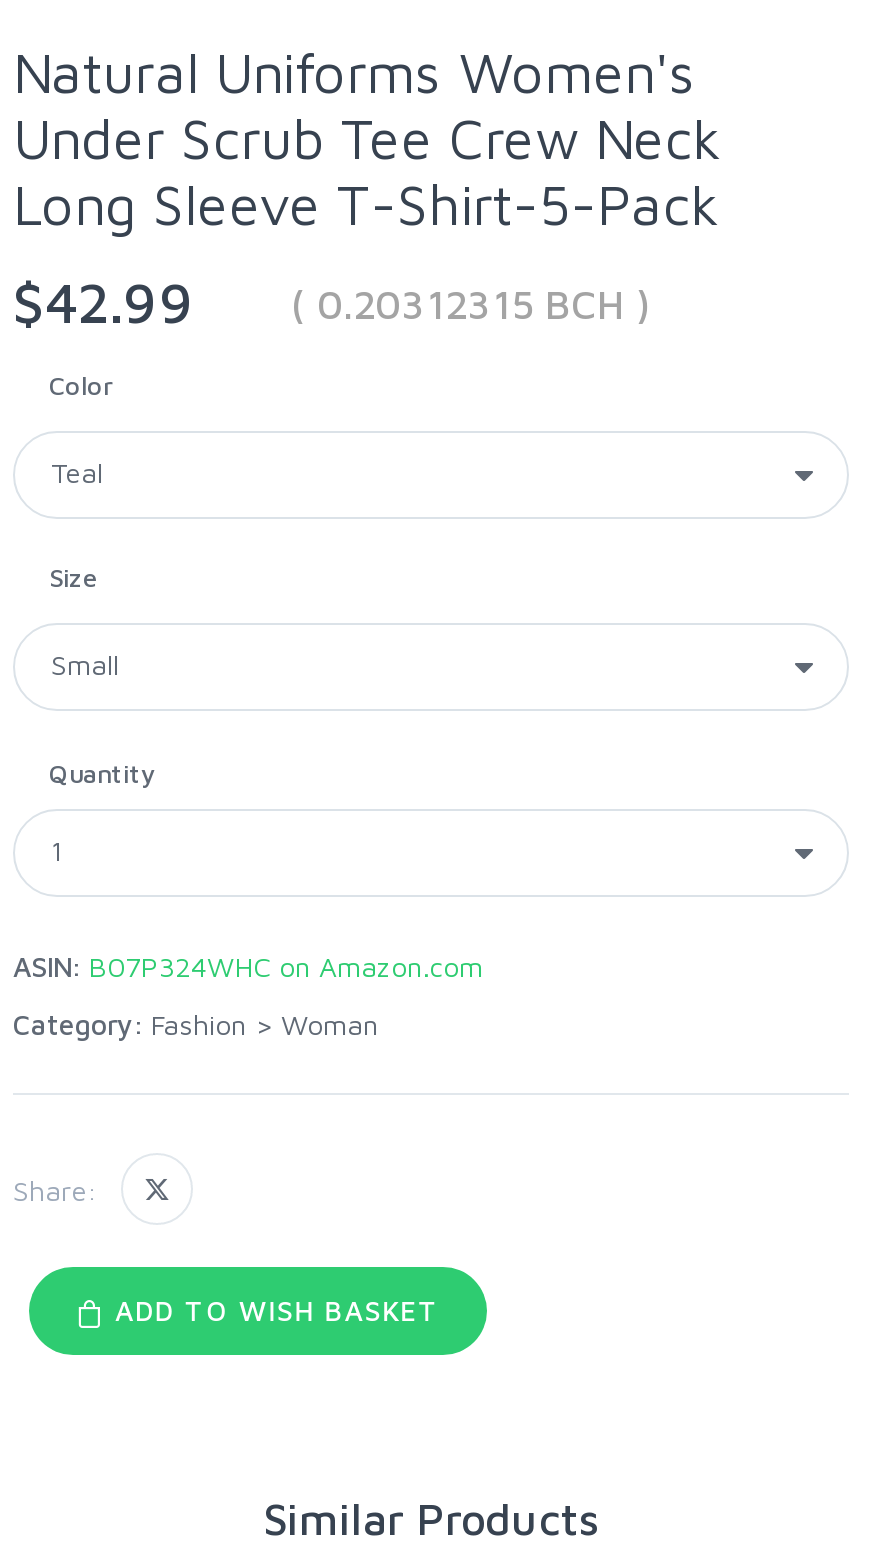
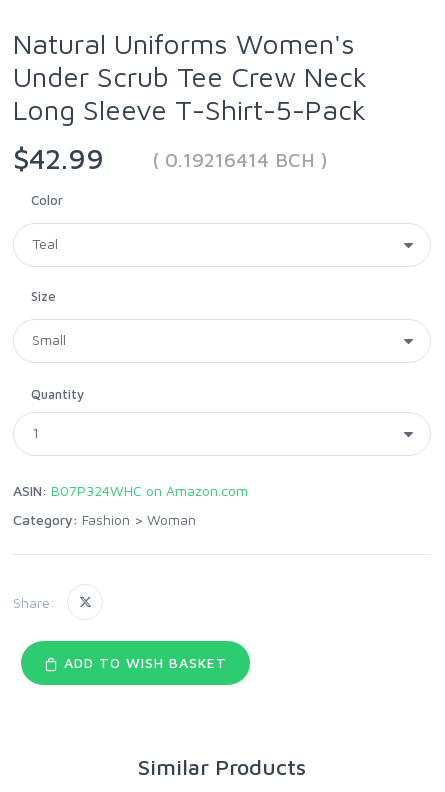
- ( 0.20312315 BCH )
+ ( 0.19216414 BCH )
